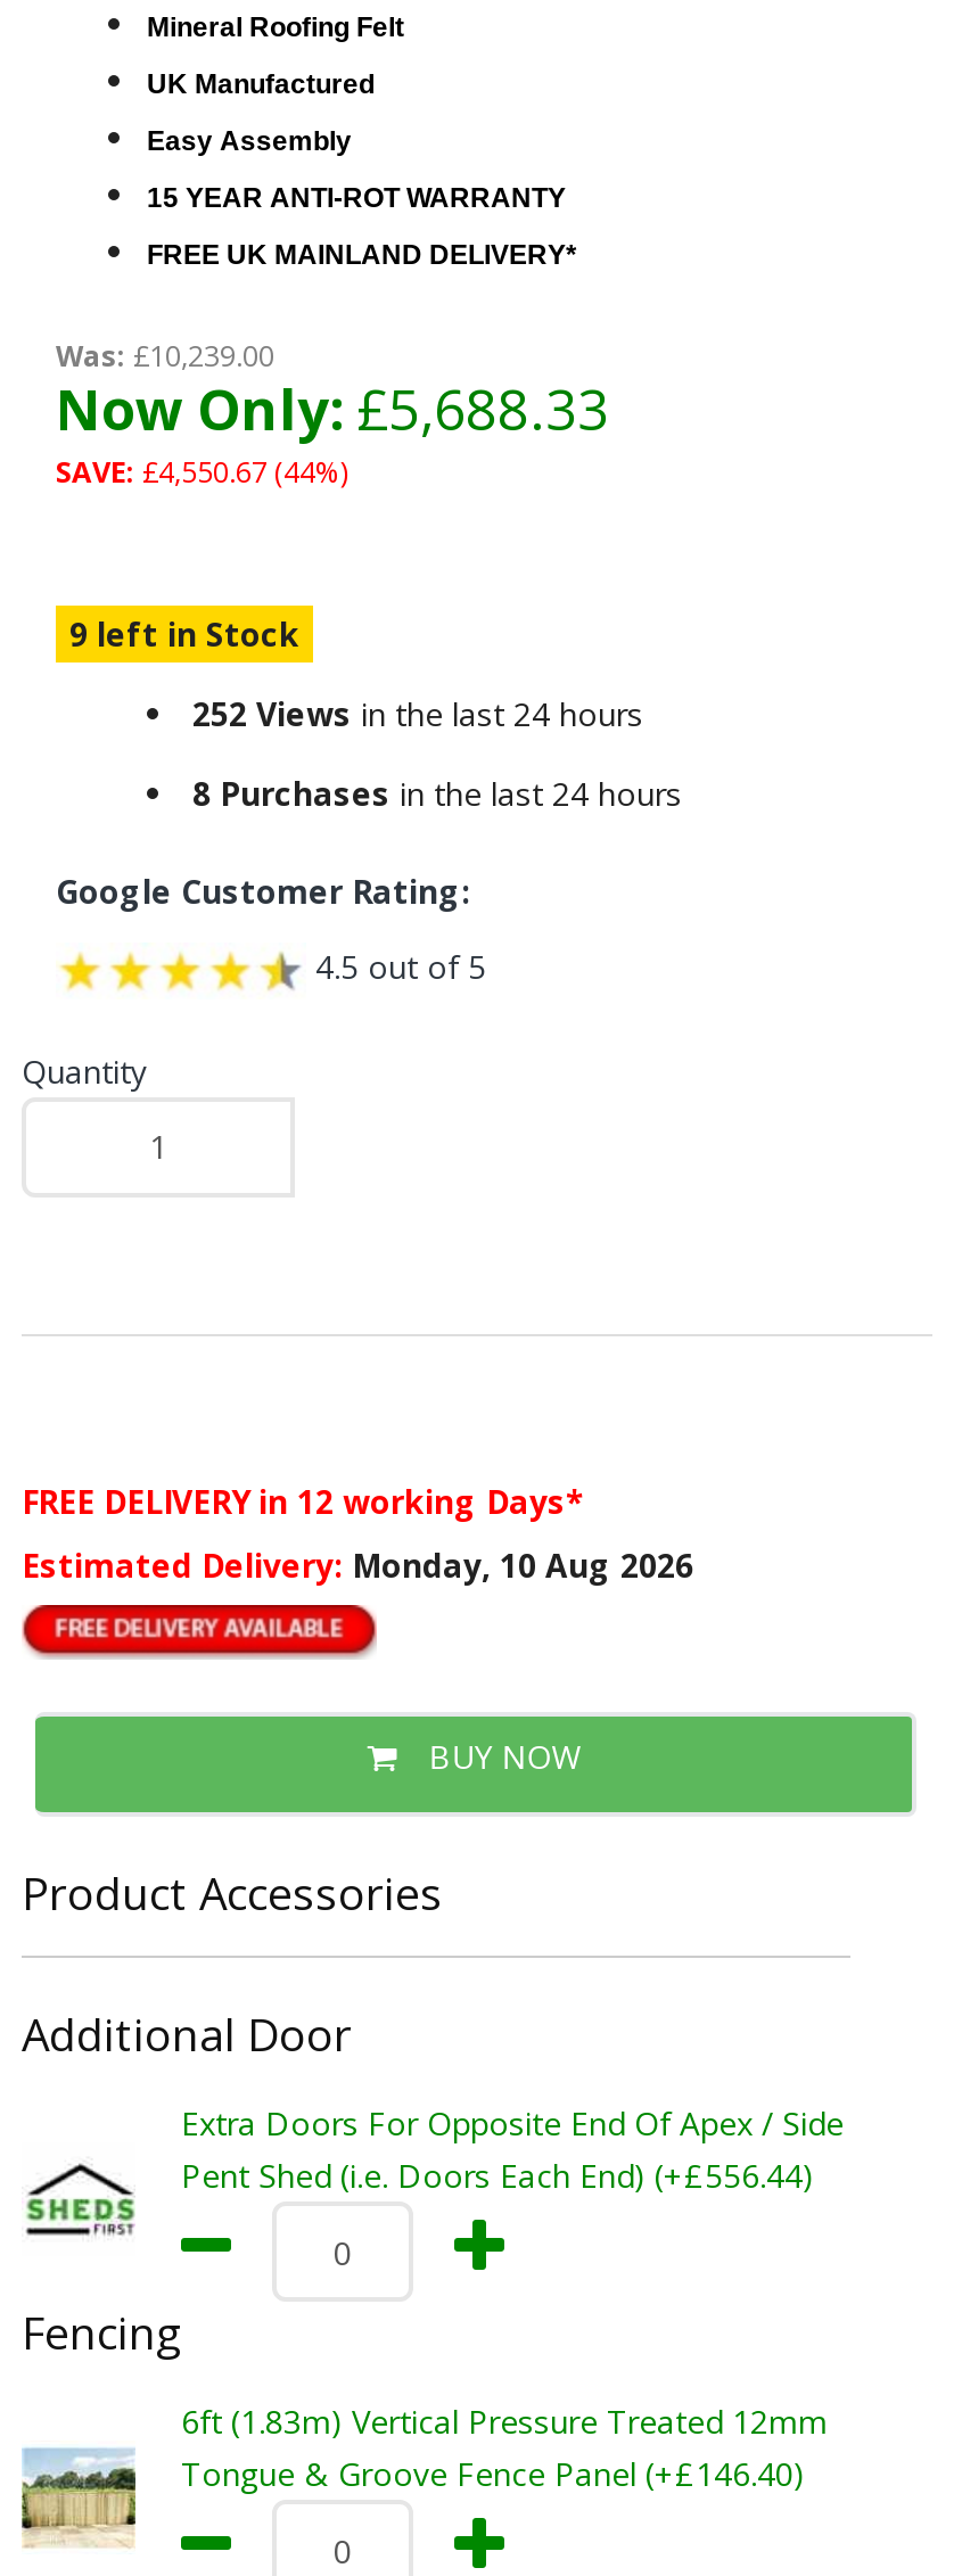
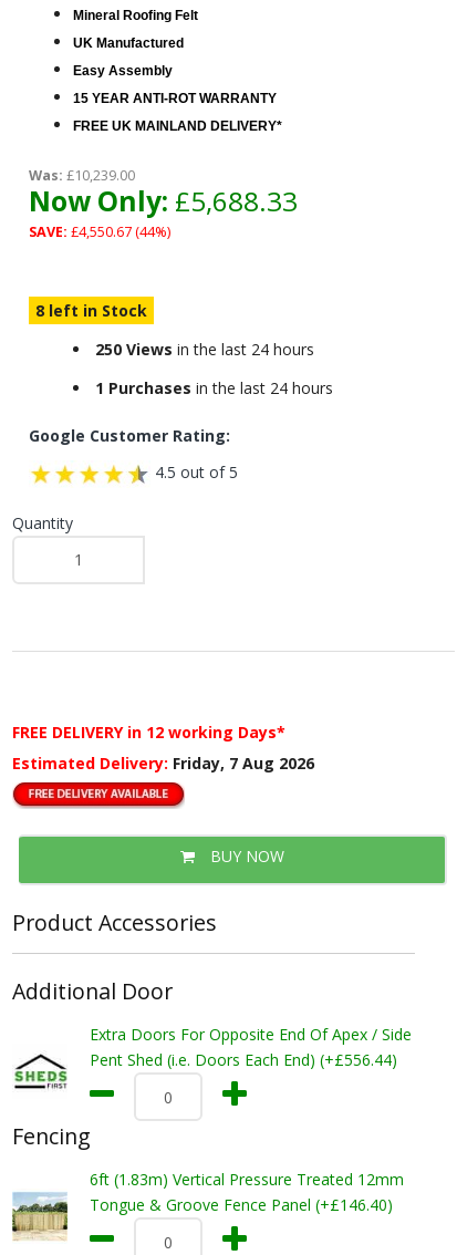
- 9 left in Stock
+ 8 left in Stock

- 252 Views in the last 24 hours
+ 250 Views in the last 24 hours

- 8 Purchases in the last 24 hours
+ 1 Purchases in the last 24 hours

- Estimated Delivery: Monday, 10 Aug 2026
+ Estimated Delivery: Friday, 7 Aug 2026
